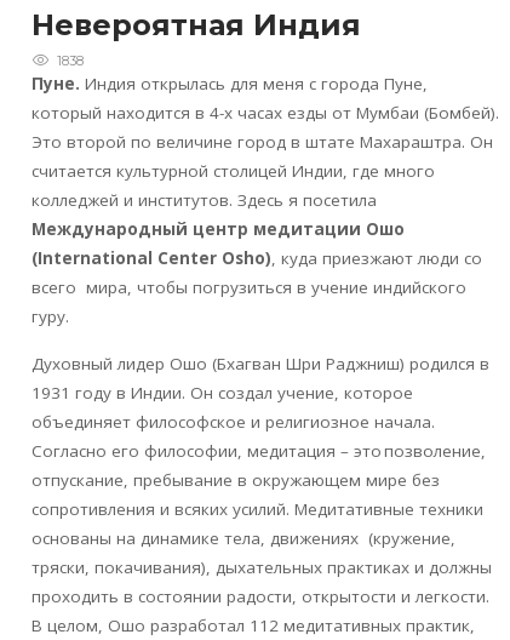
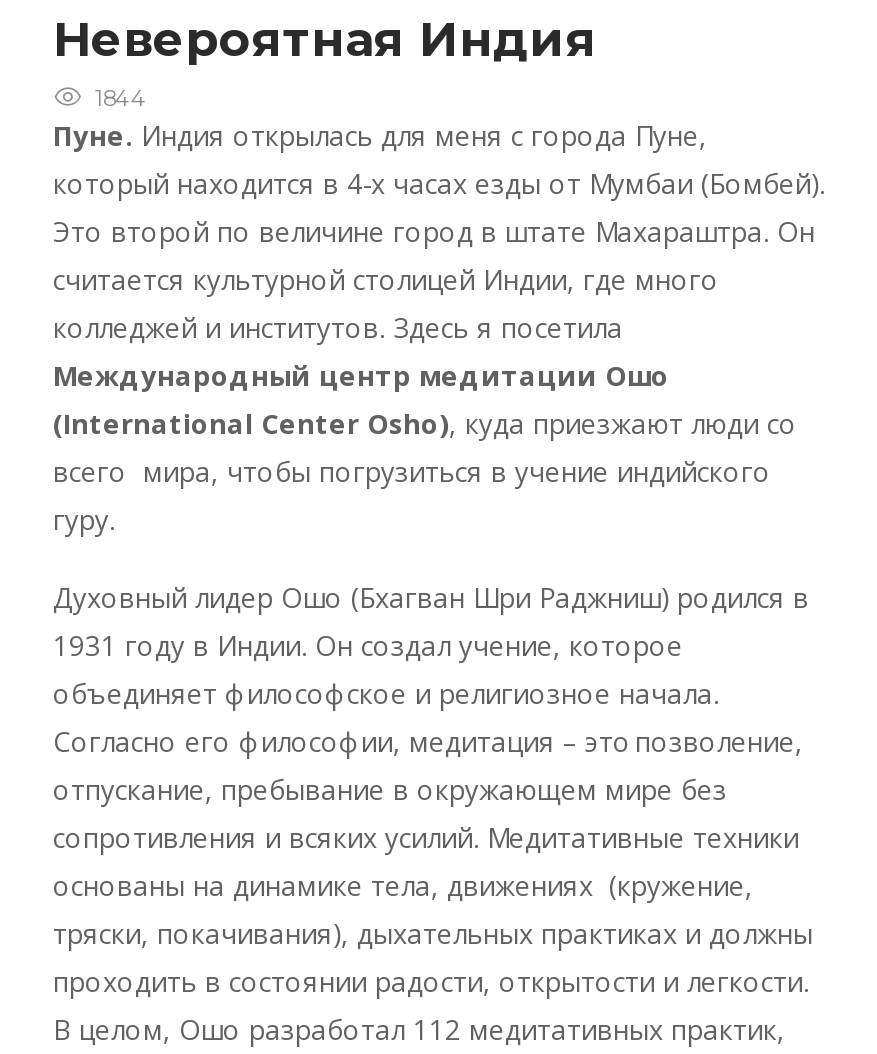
- 1838
+ 1844
